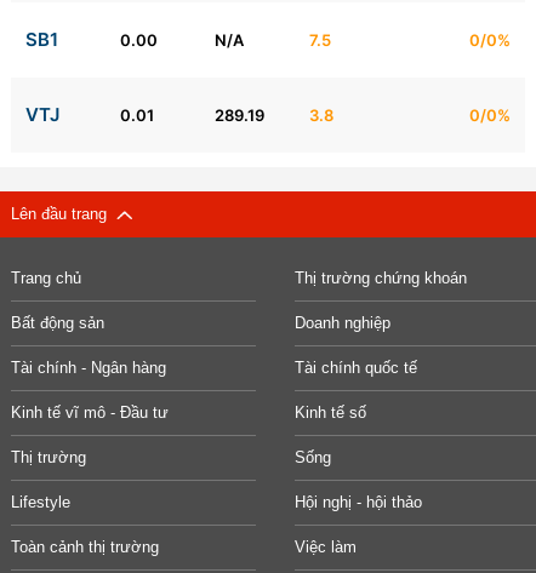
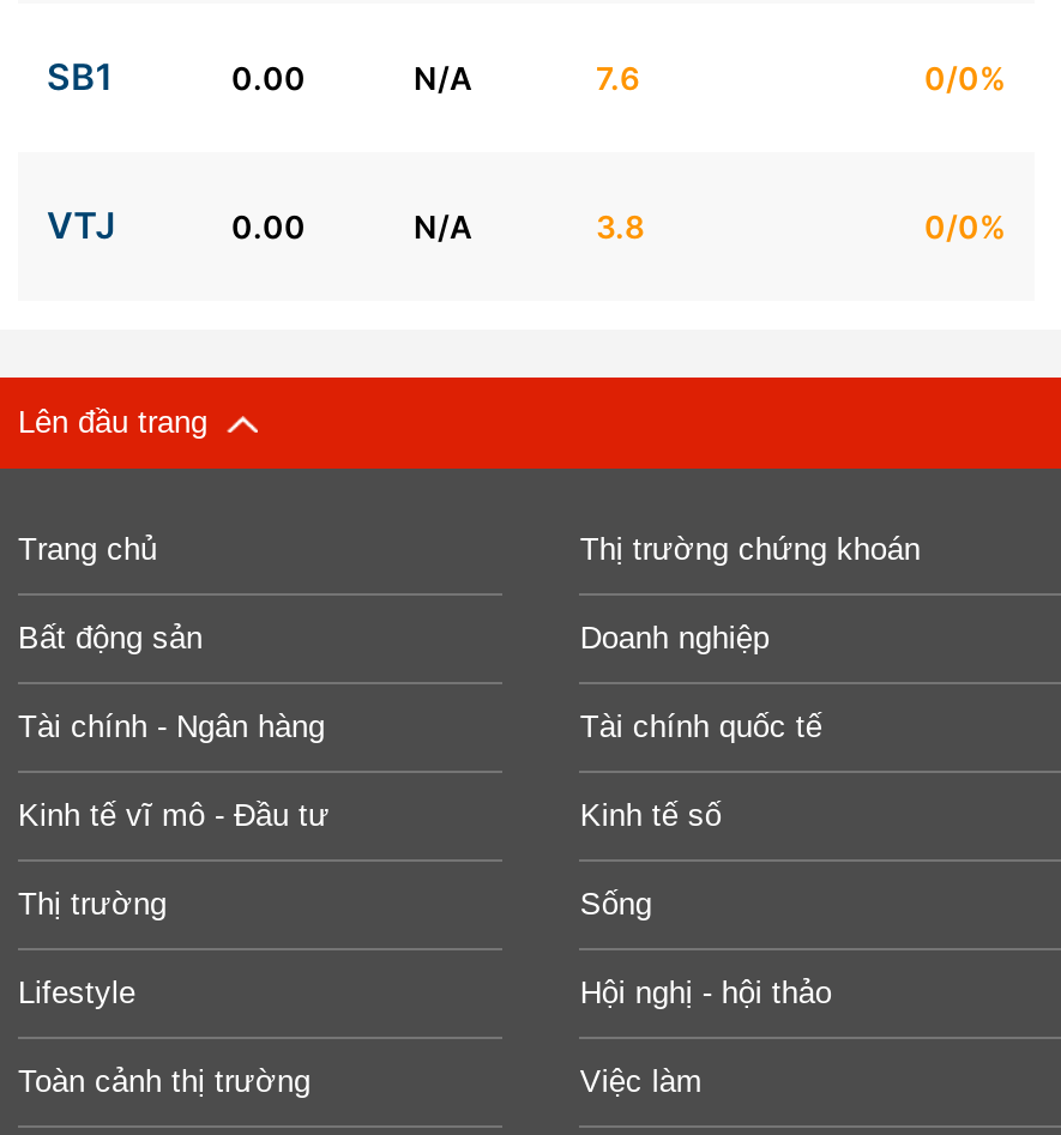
- 7.5
+ 7.6

- 0.01
- 289.19
+ 0.00
+ N/A
